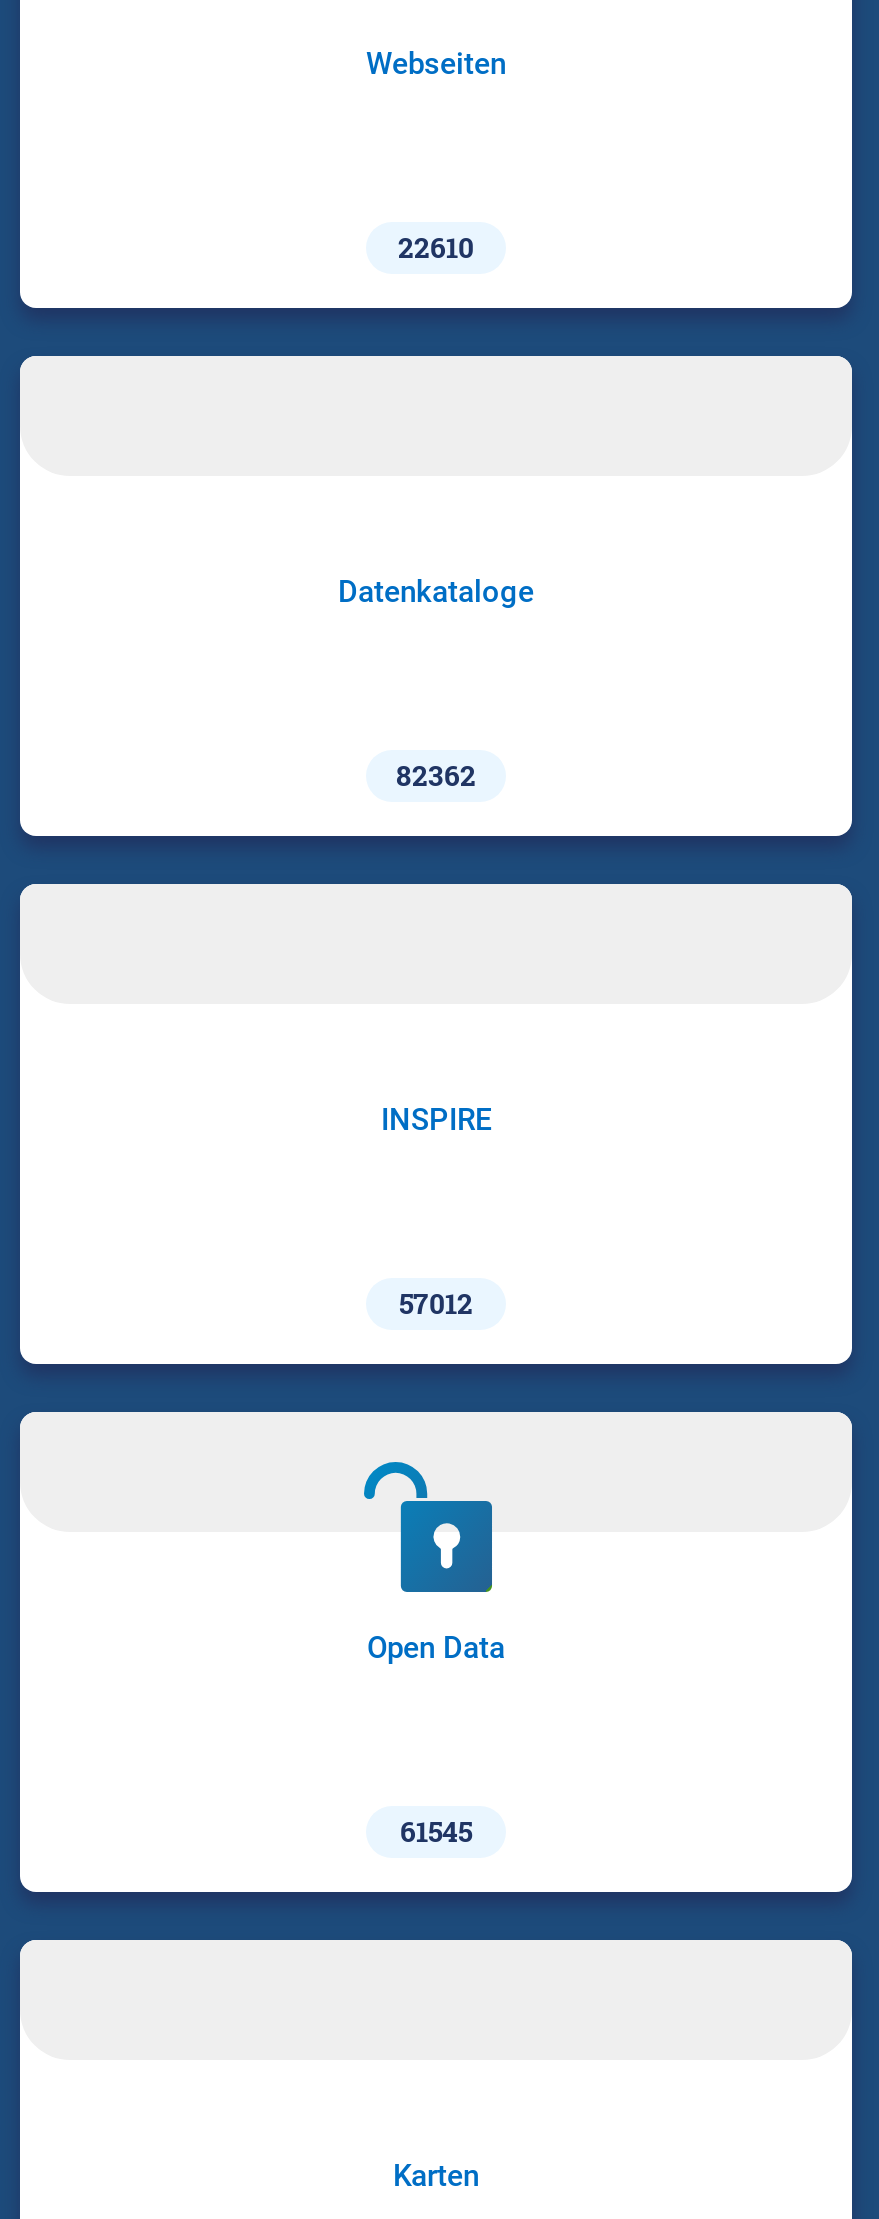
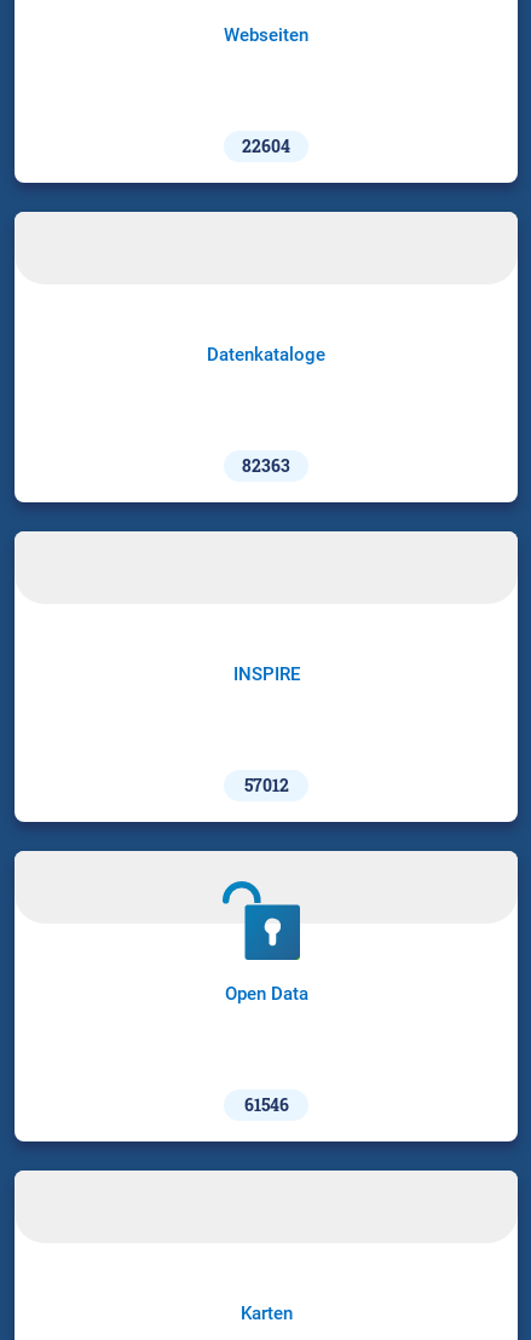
- 22610
+ 22604

- 82362
+ 82363

- 61545
+ 61546
